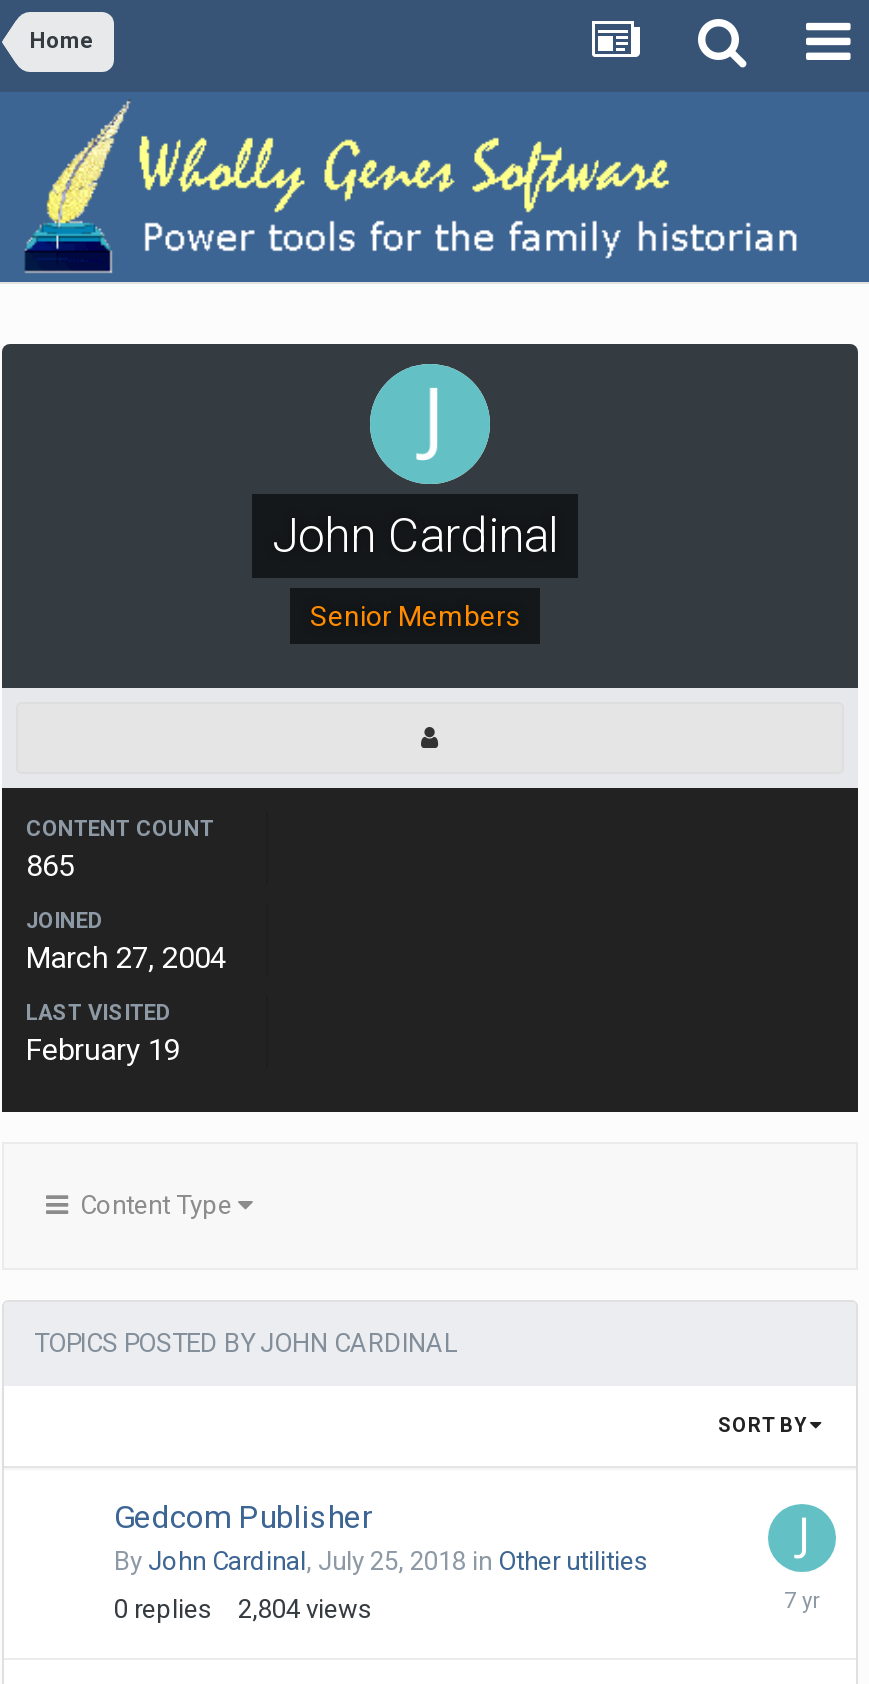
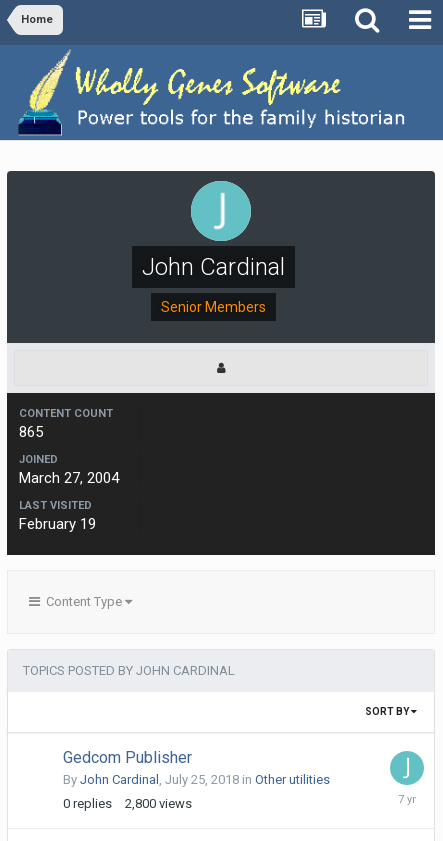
- 0 replies 2,804 views
+ 0 replies 2,800 views
